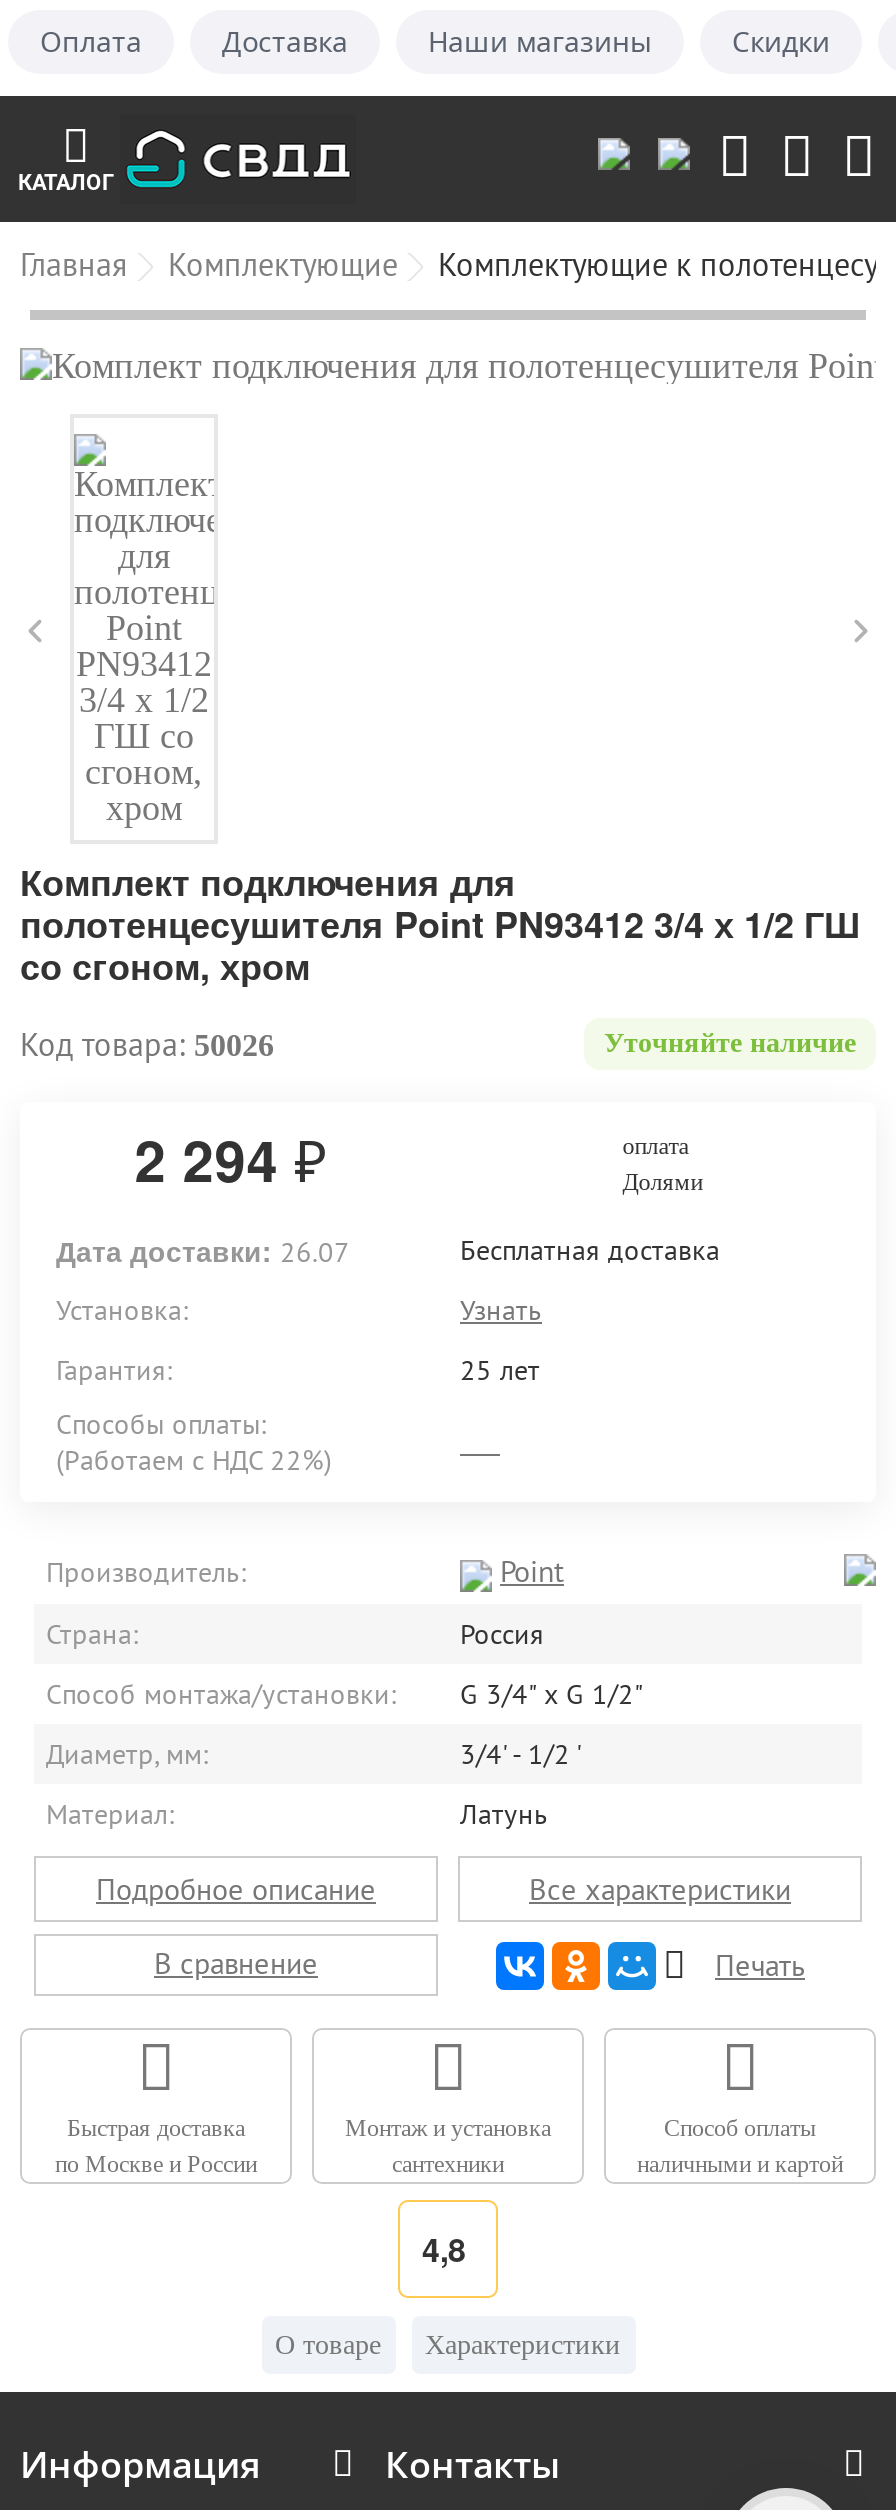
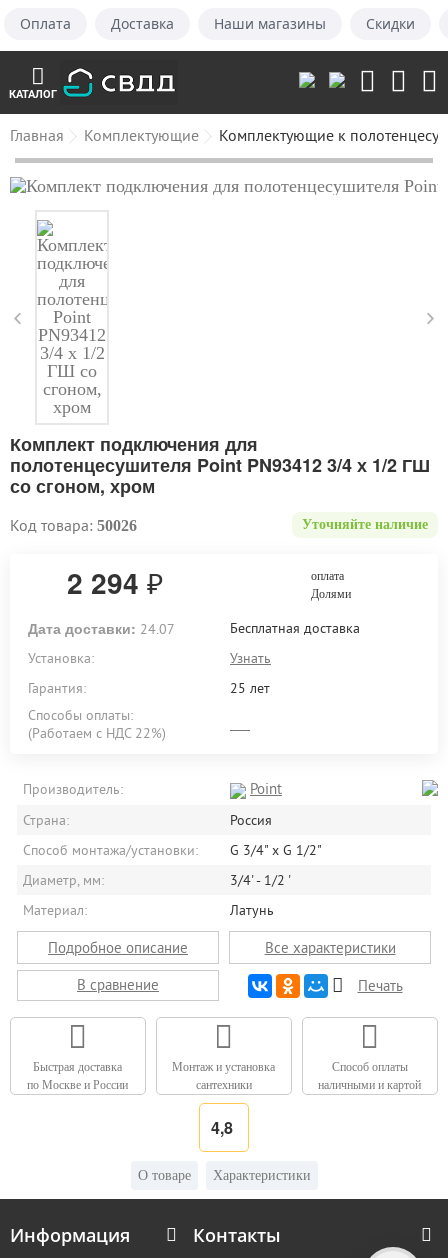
- Дата доставки: 26.07
+ Дата доставки: 24.07
